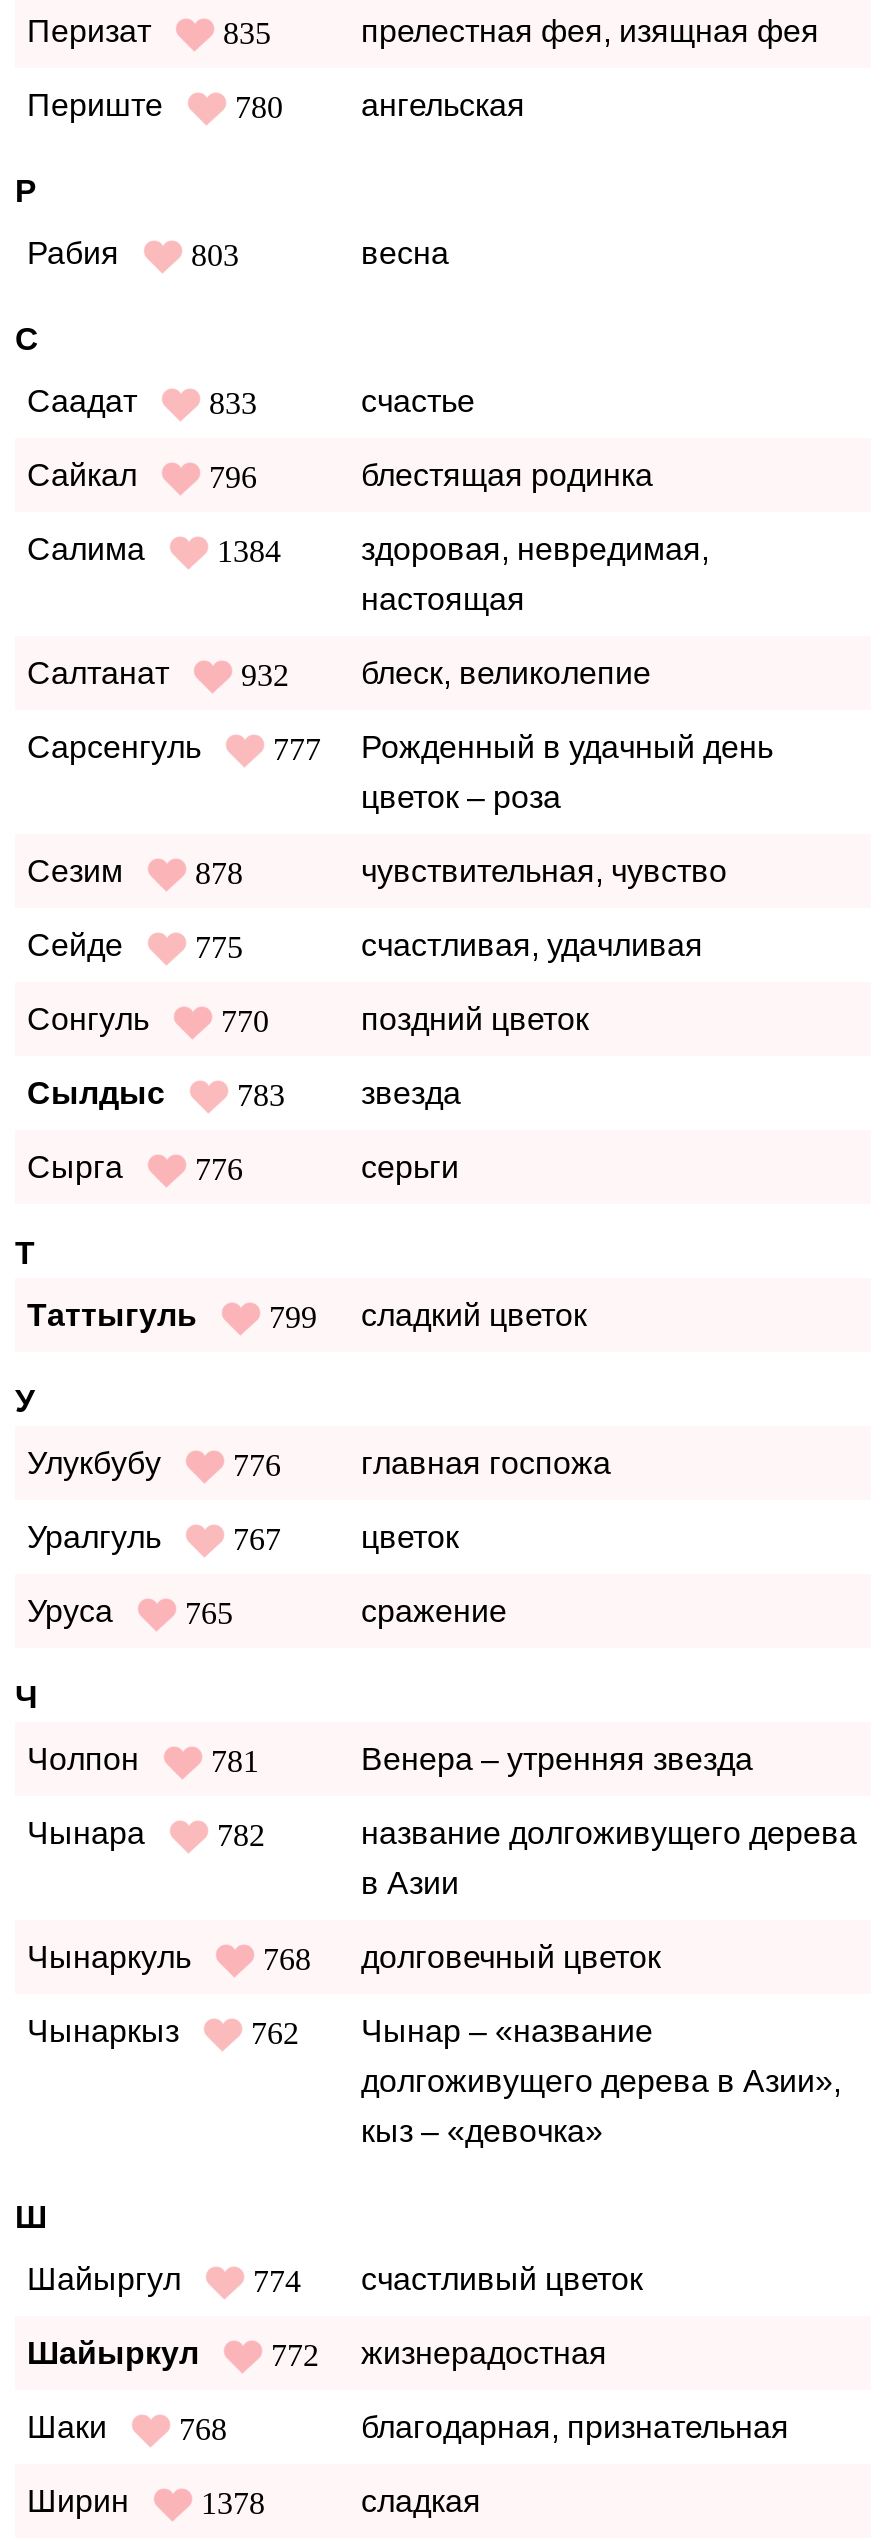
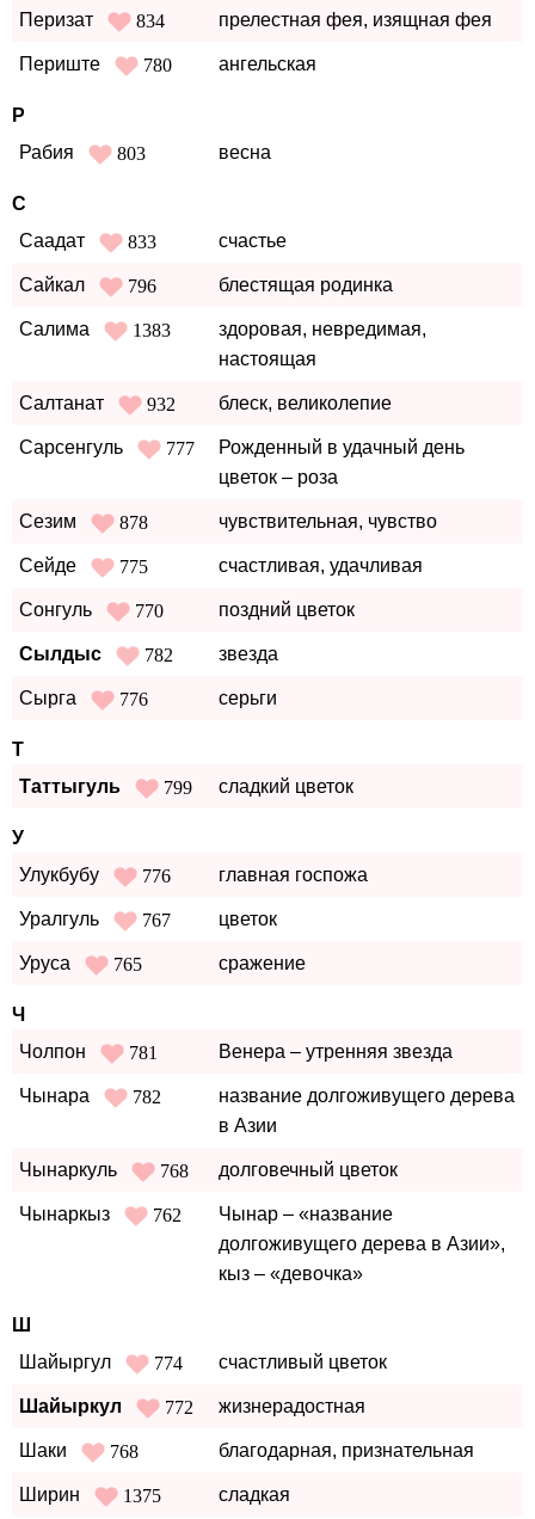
- 835
+ 834

- 1384
+ 1383

- 783
+ 782

- 1378
+ 1375
